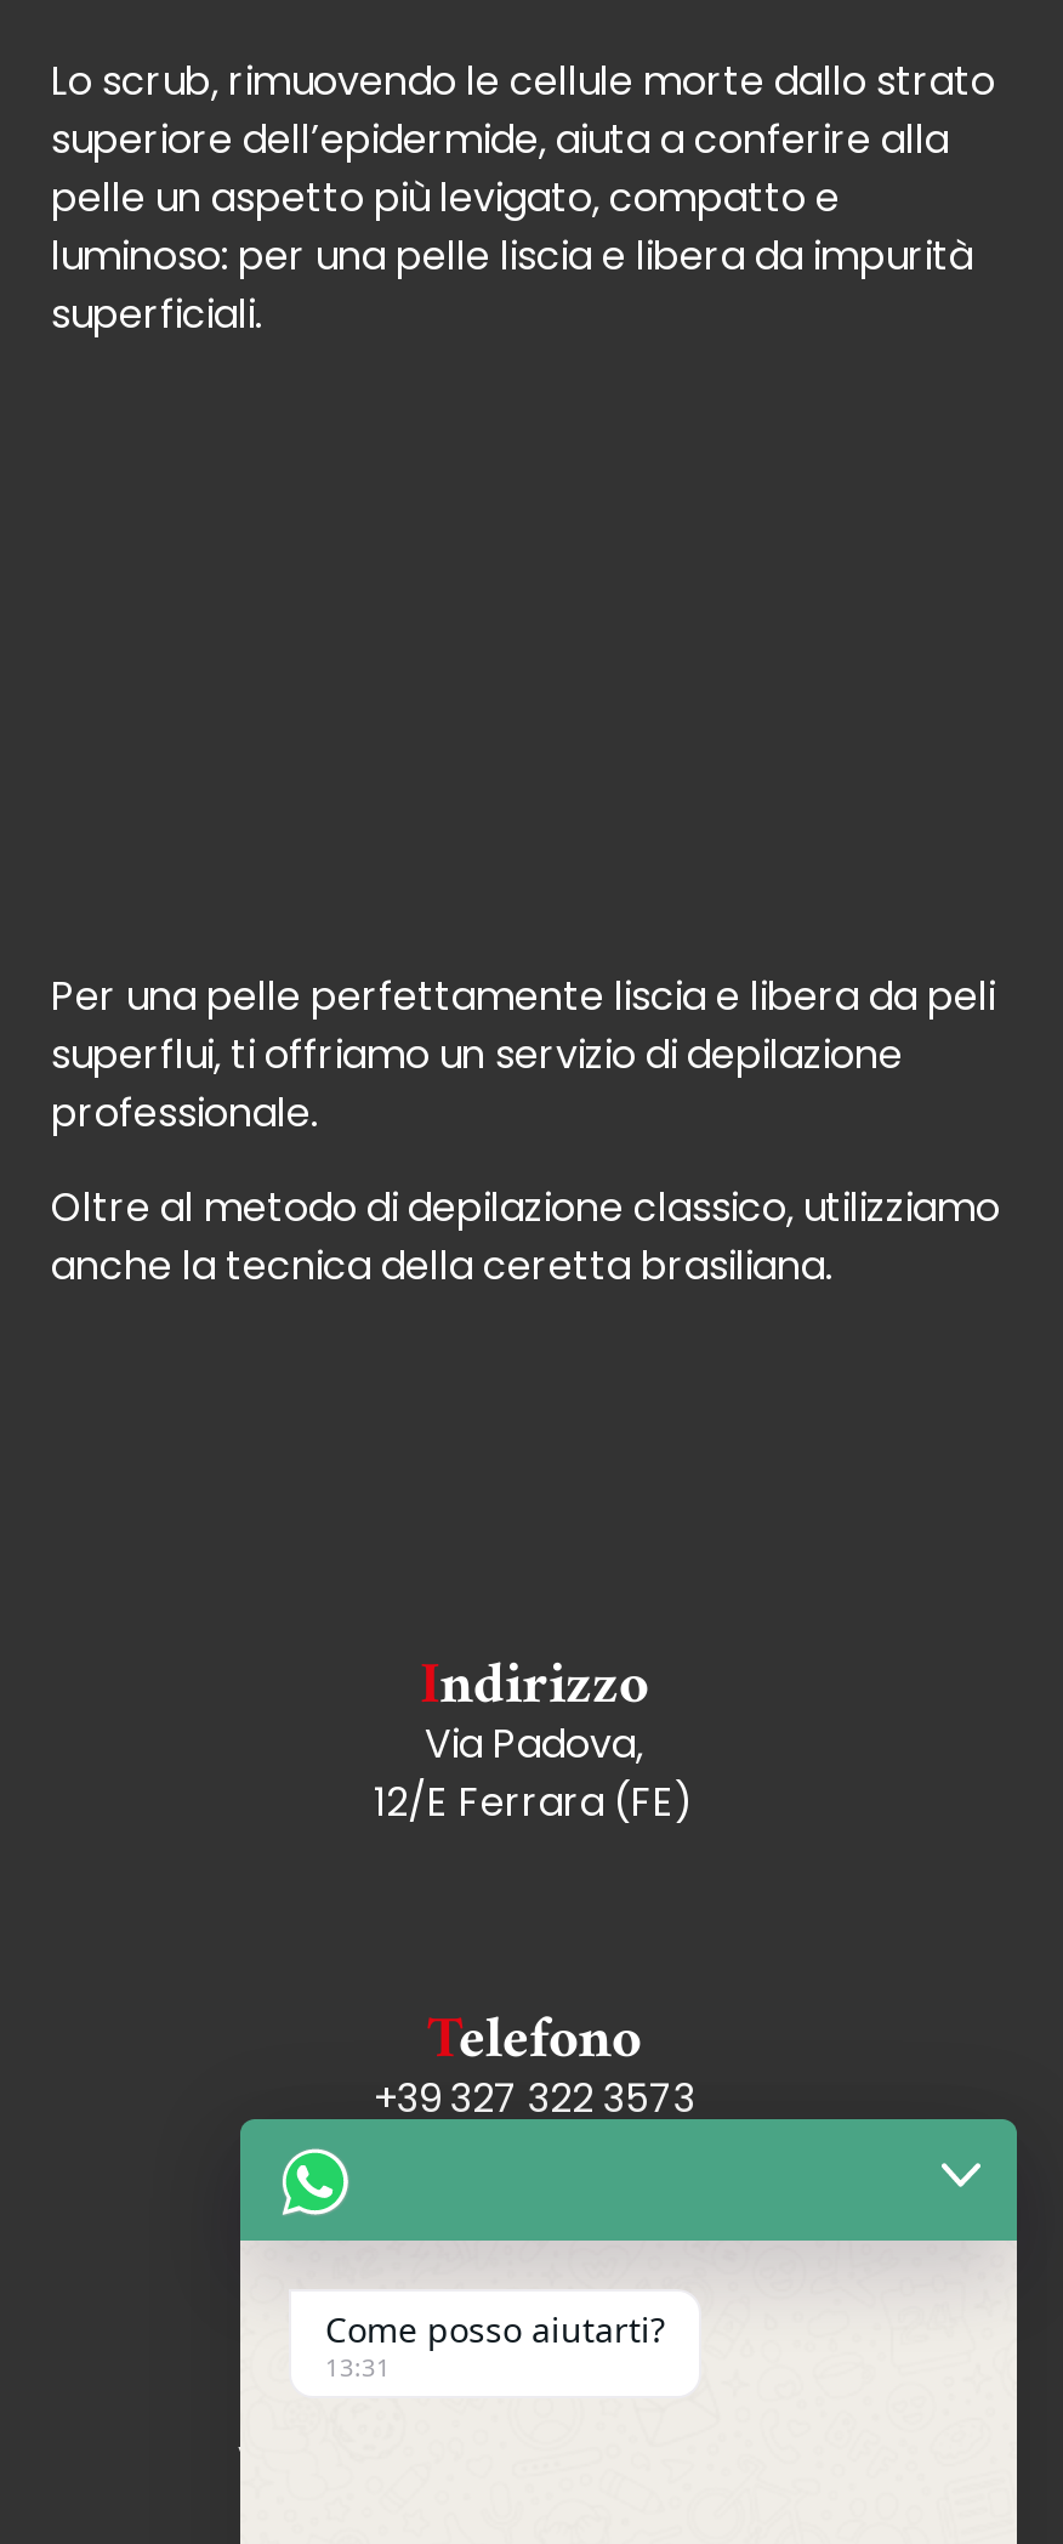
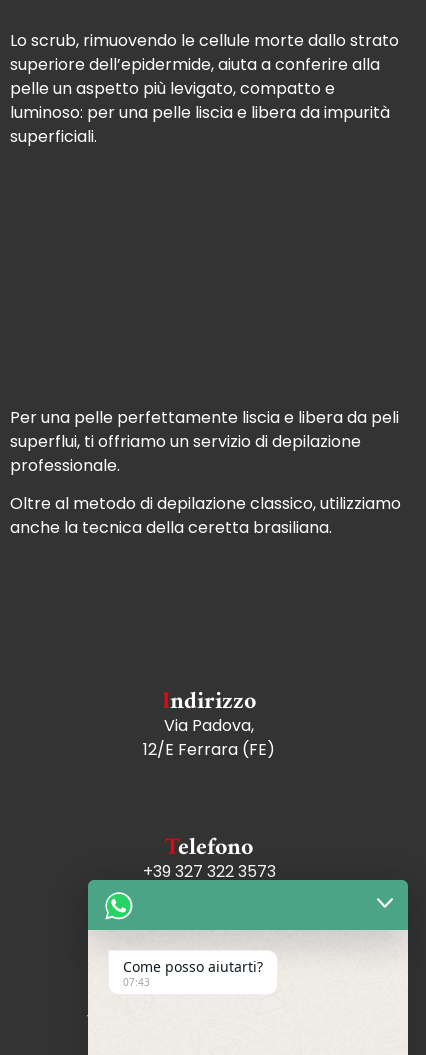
- 13:31
+ 07:43
